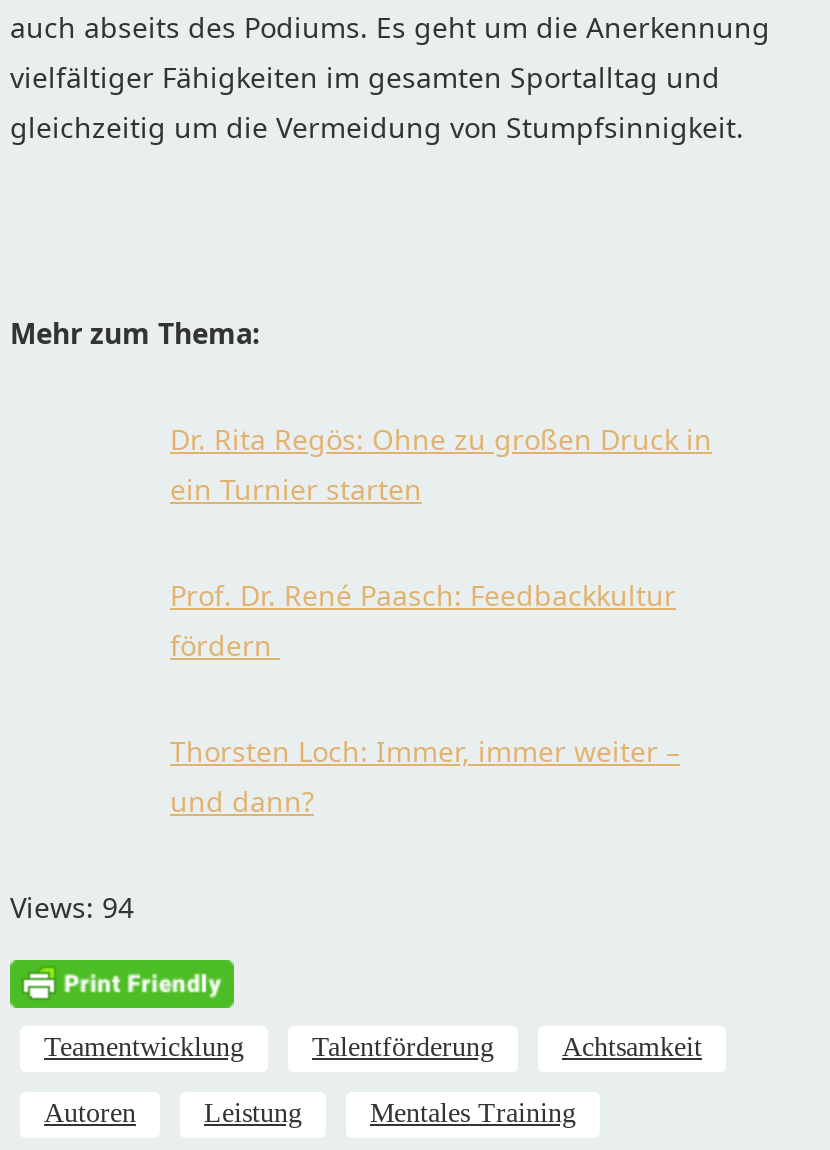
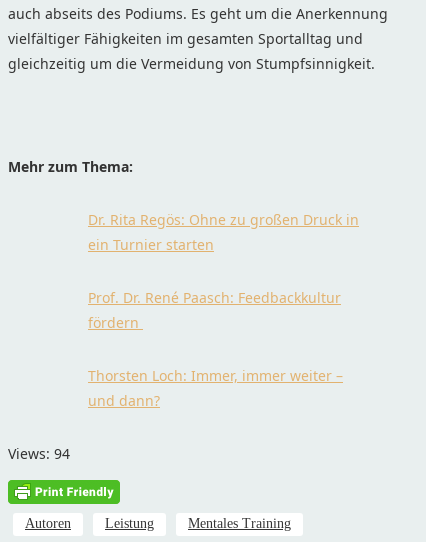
- Teamentwicklung
- Talentförderung
- Achtsamkeit
